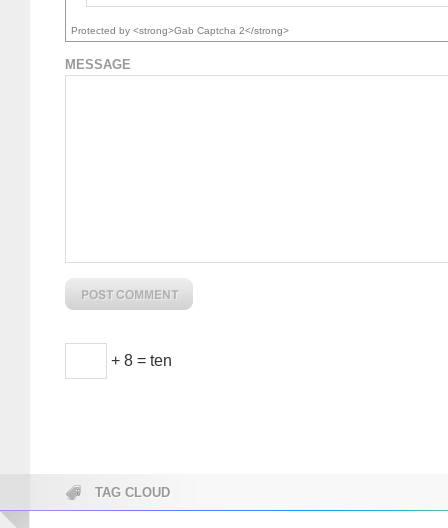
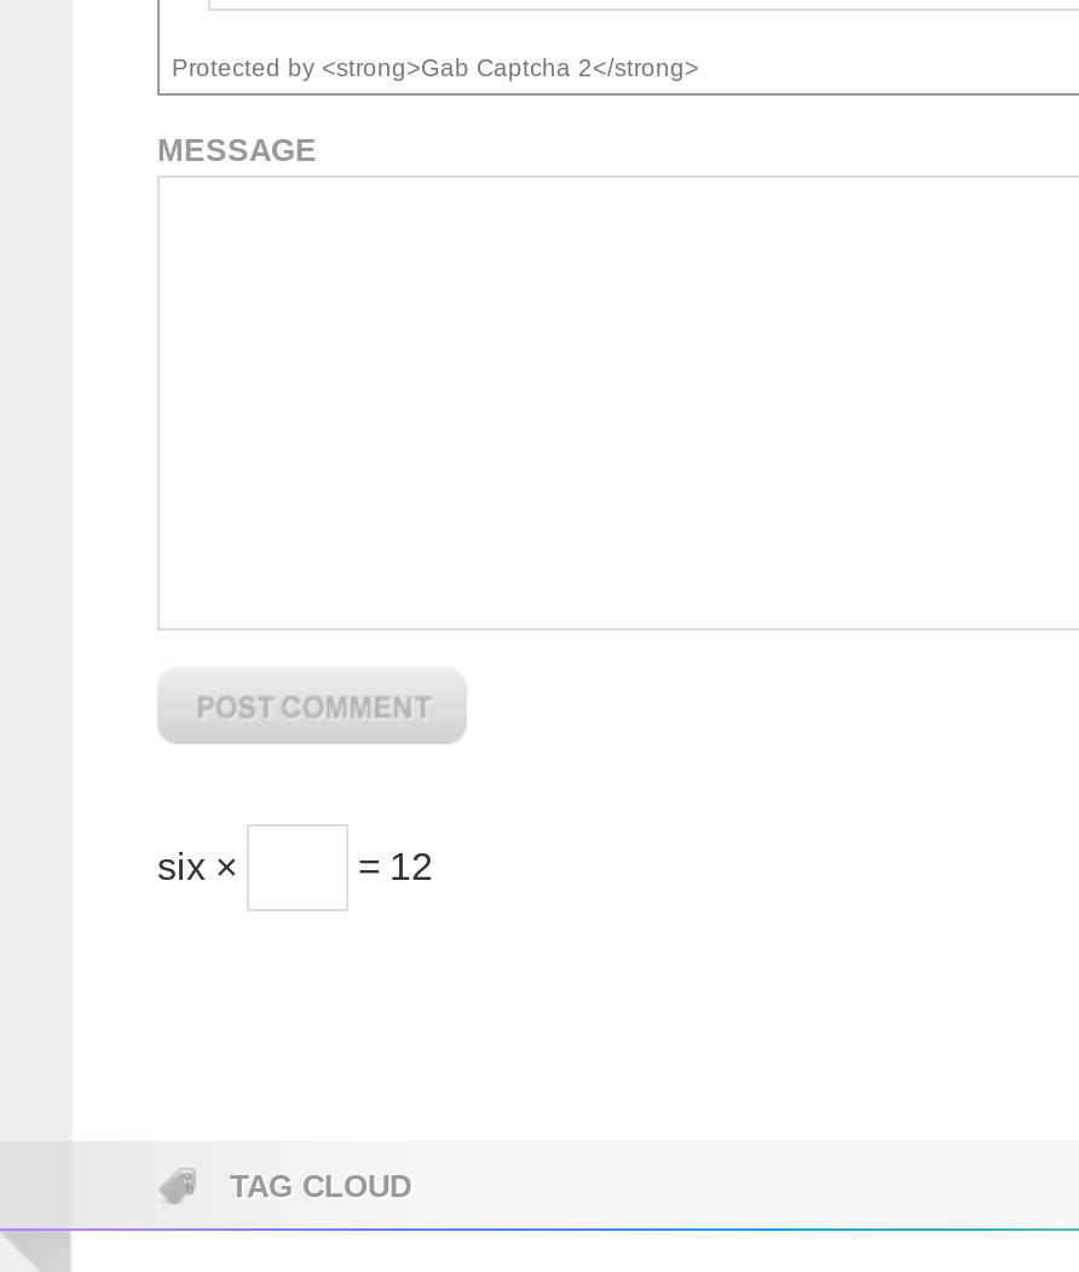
- + 8 = ten
+ six ×
+ = 12
